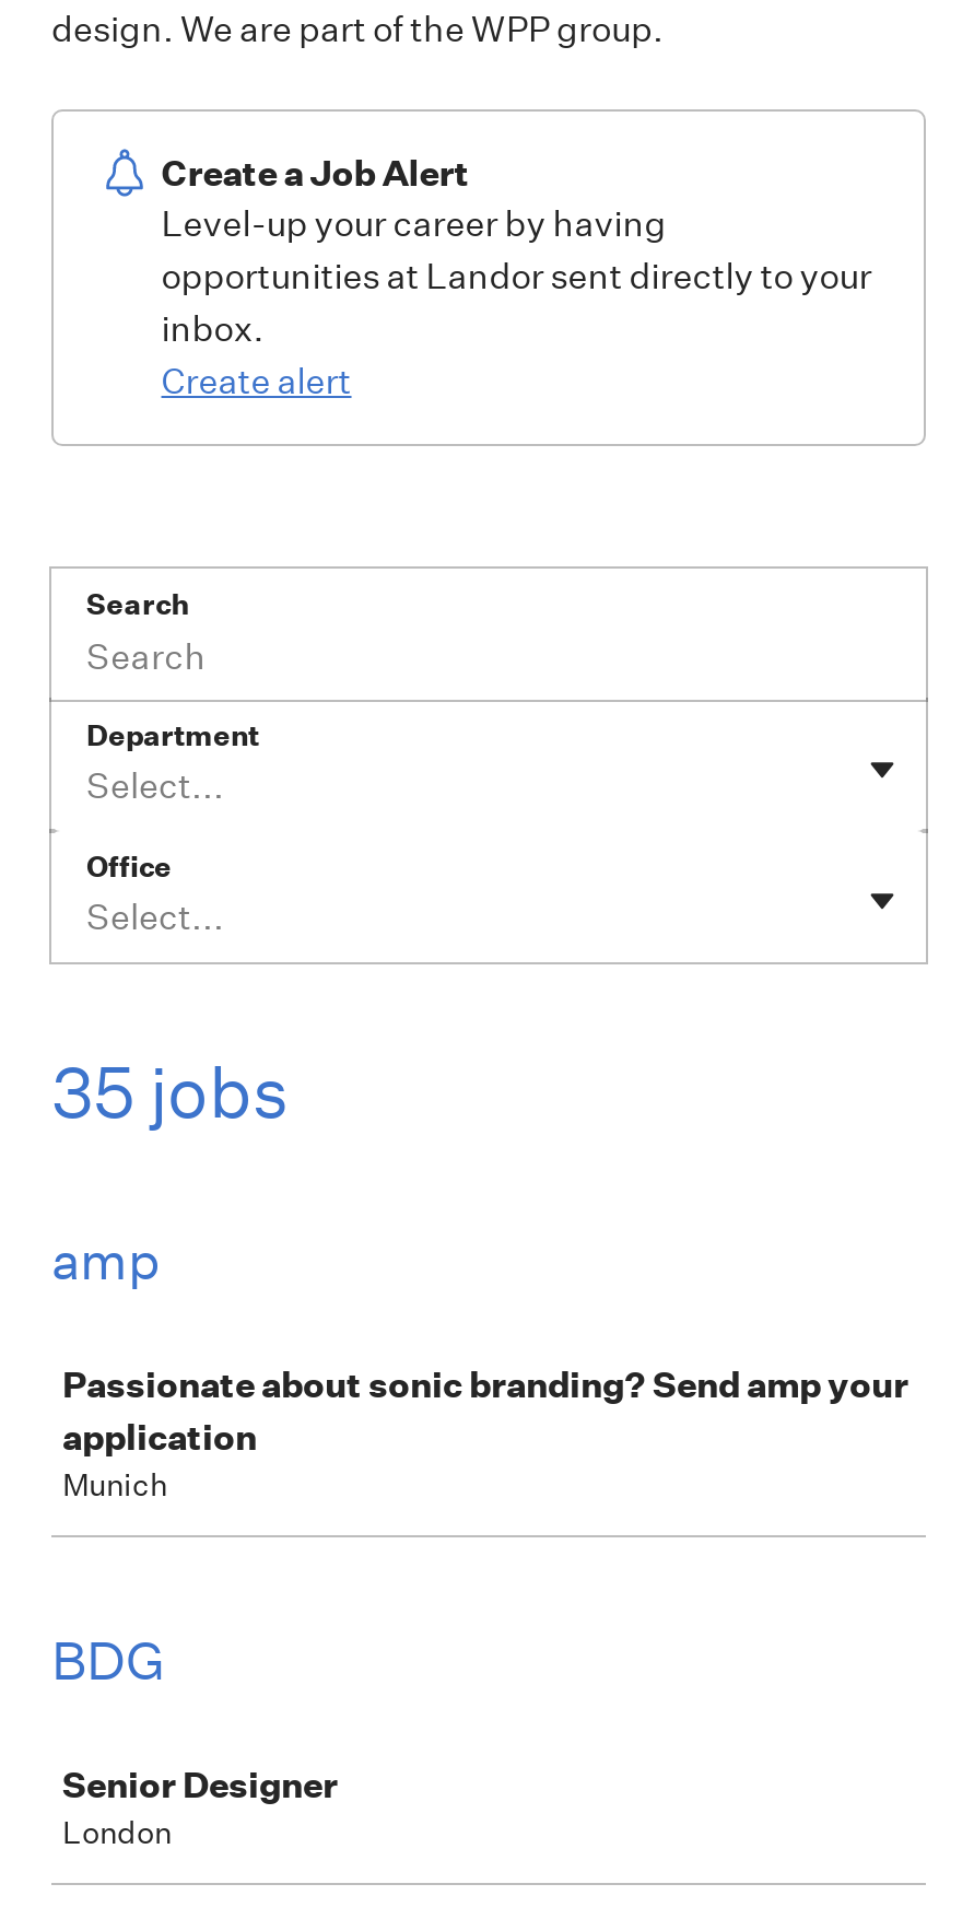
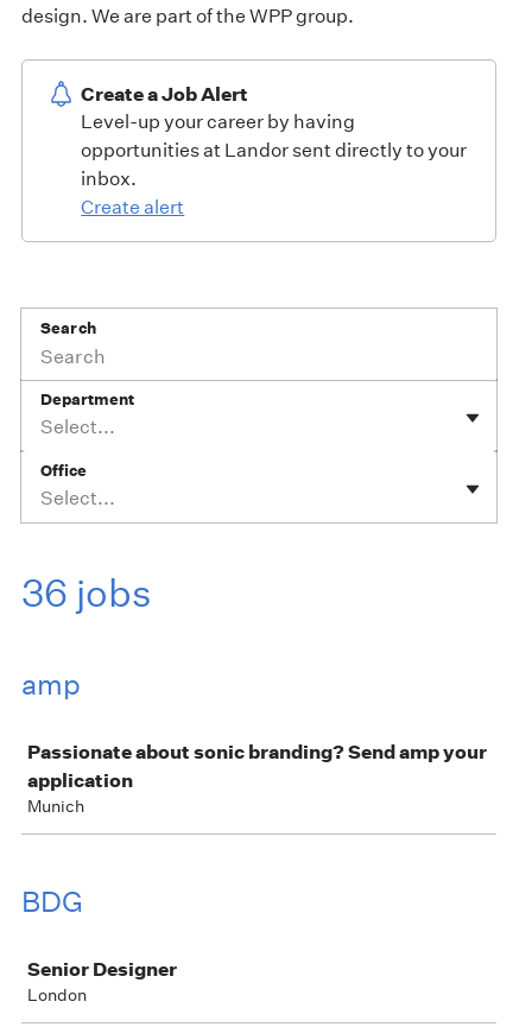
- 35 jobs
+ 36 jobs
